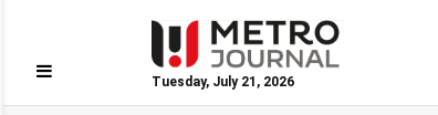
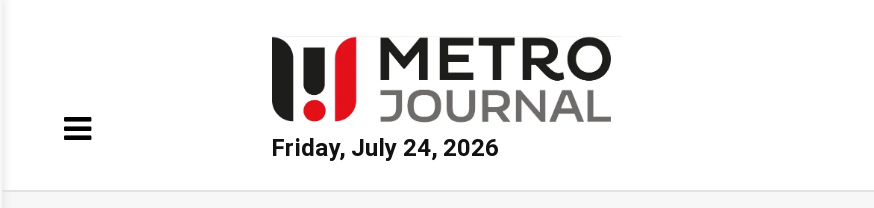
- Tuesday, July 21, 2026
+ Friday, July 24, 2026
